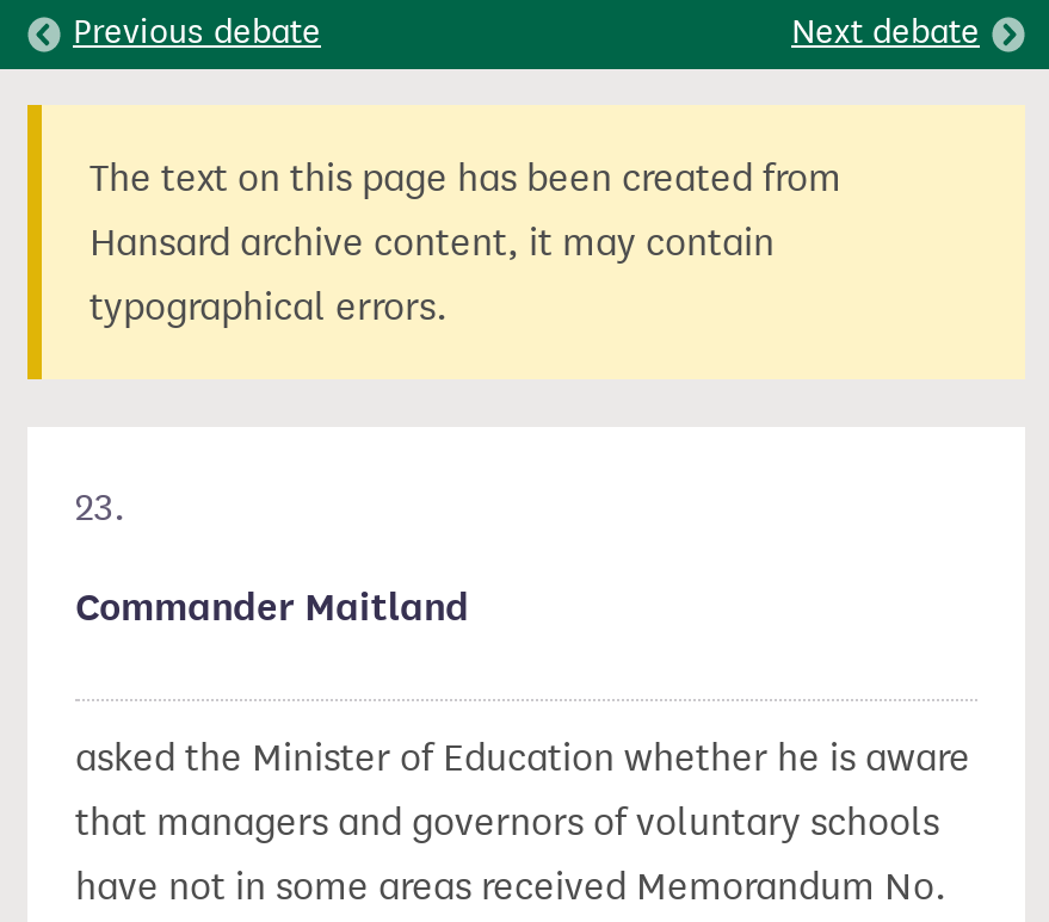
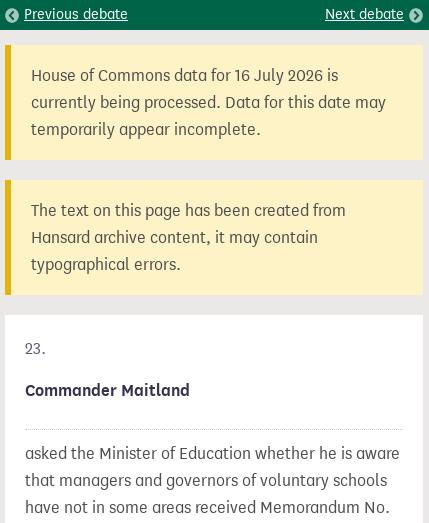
+ House of Commons data for 16 July 2026 is
+ currently being processed. Data for this date may
+ temporarily appear incomplete.
